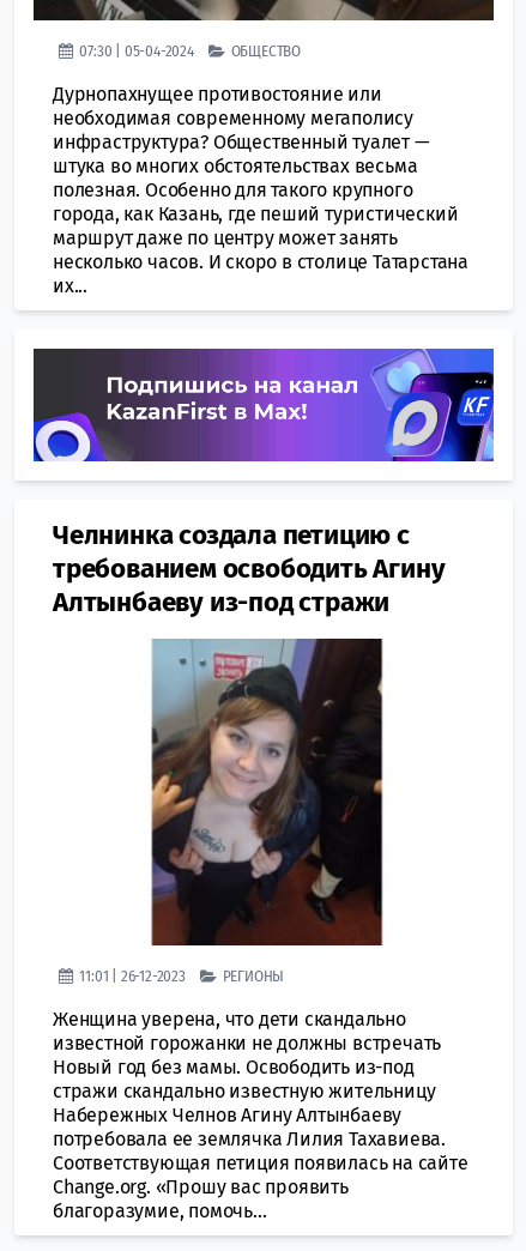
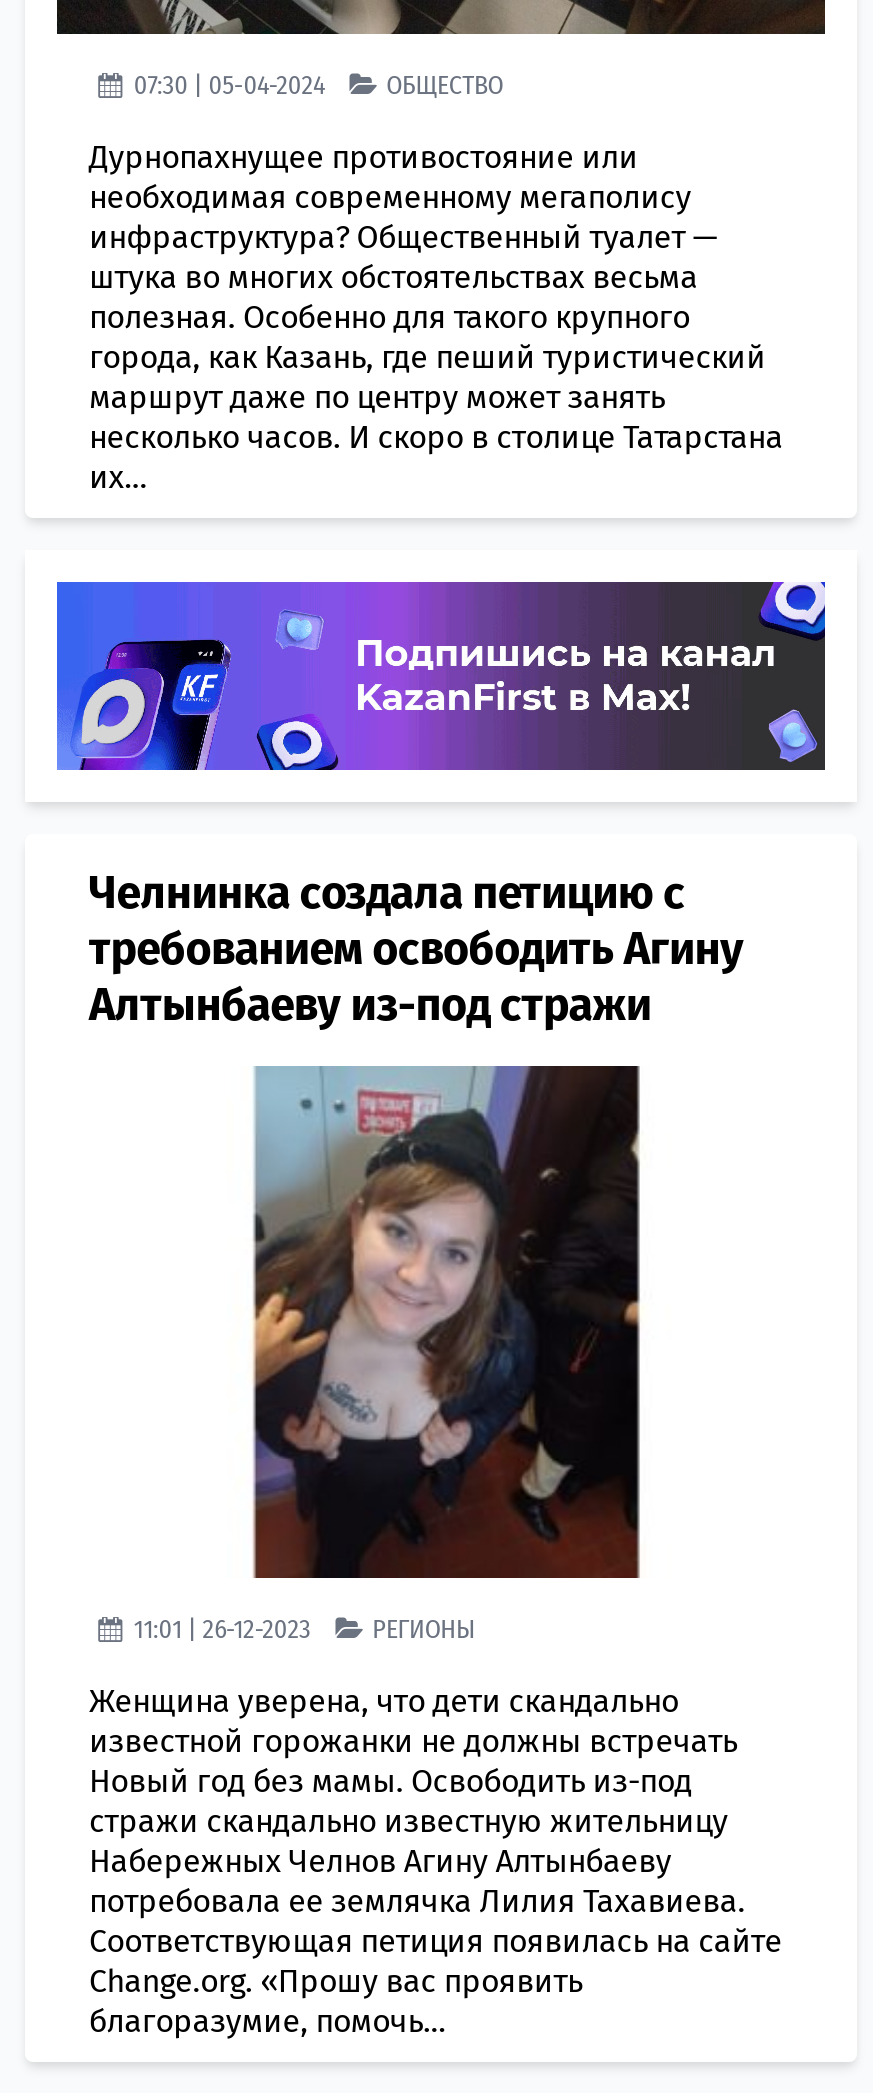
- [image]
+ [image]
